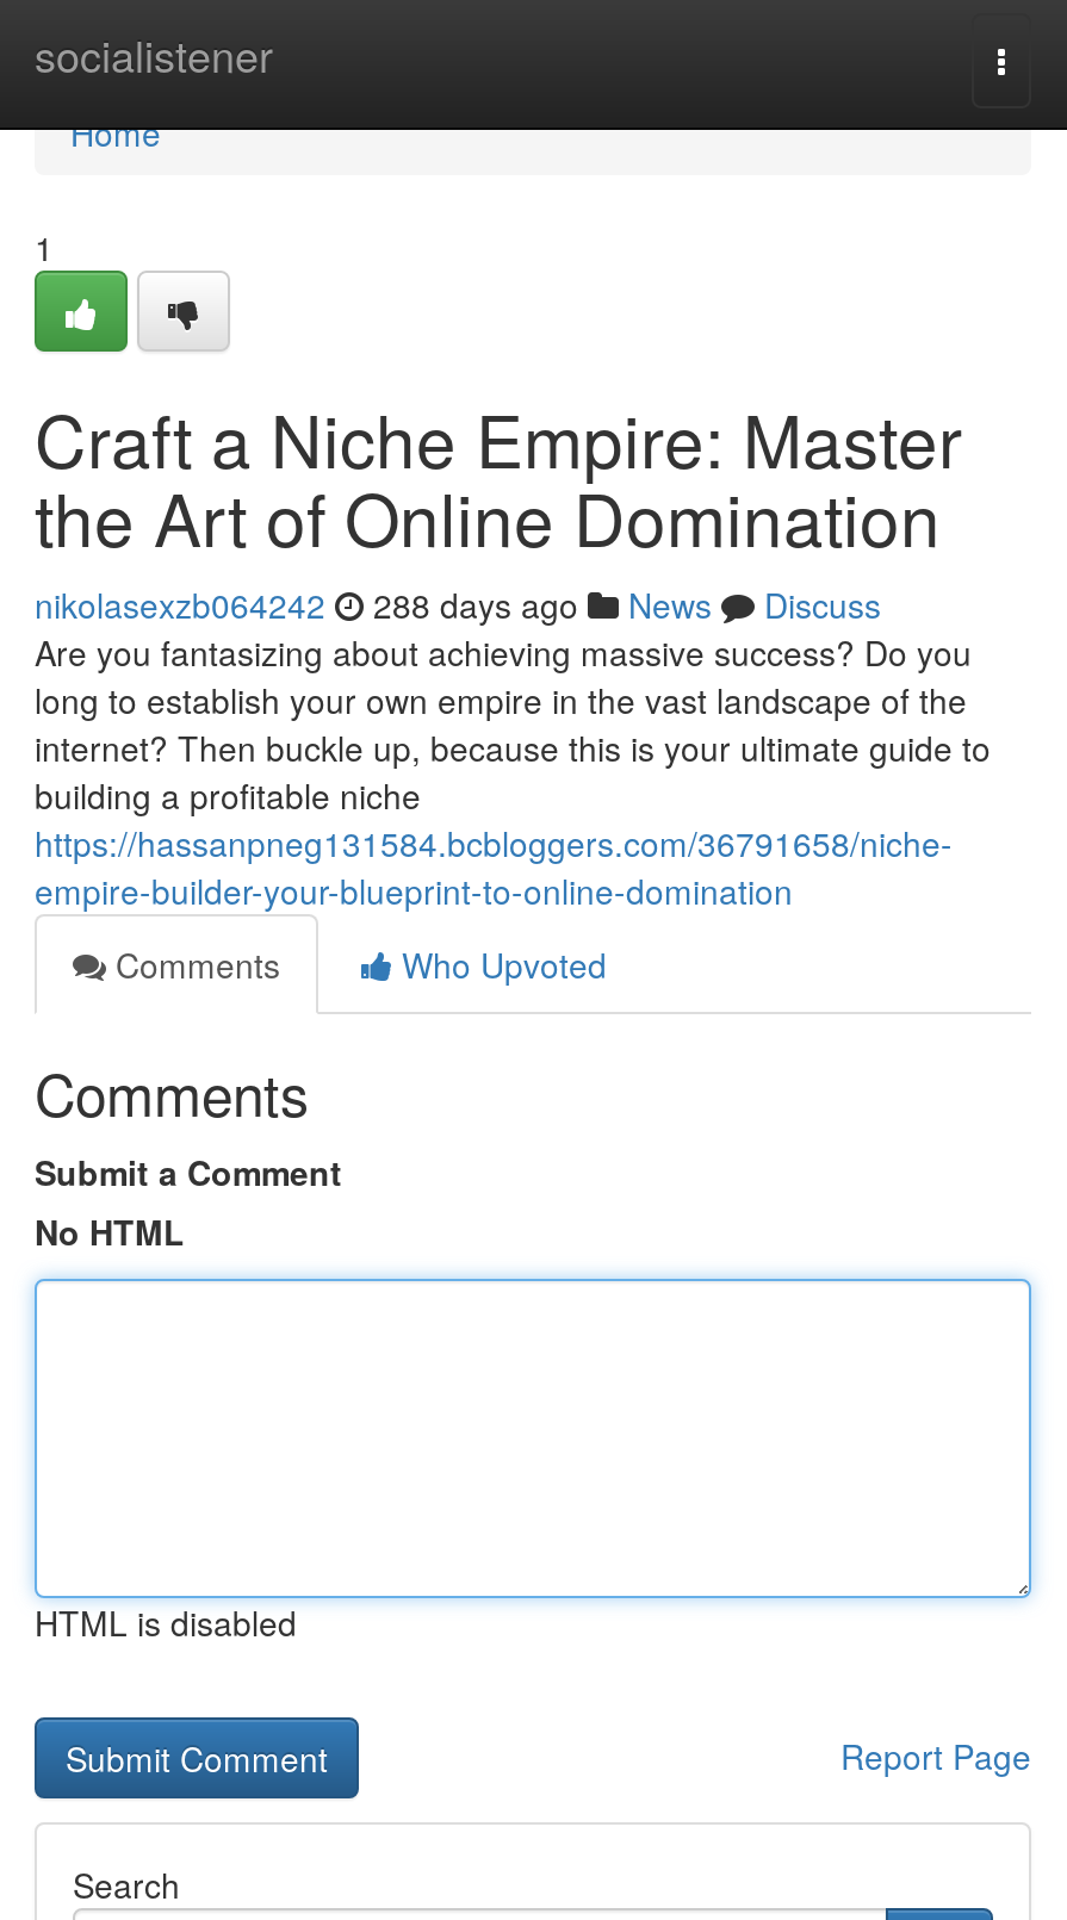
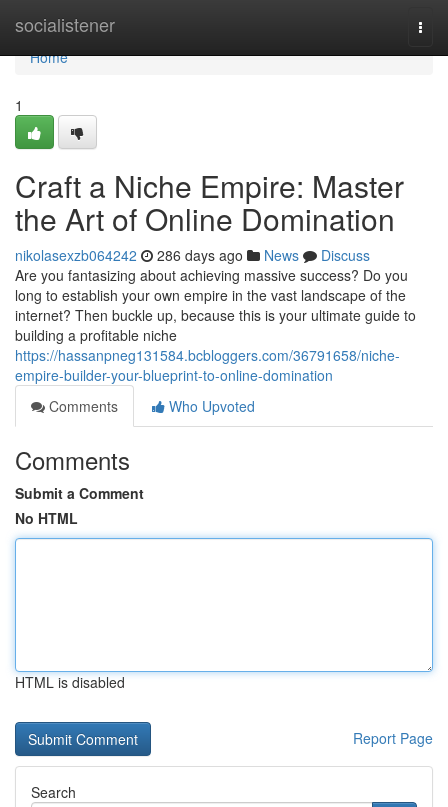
- nikolasexzb064242 288 days ago News Discuss
+ nikolasexzb064242 286 days ago News Discuss
